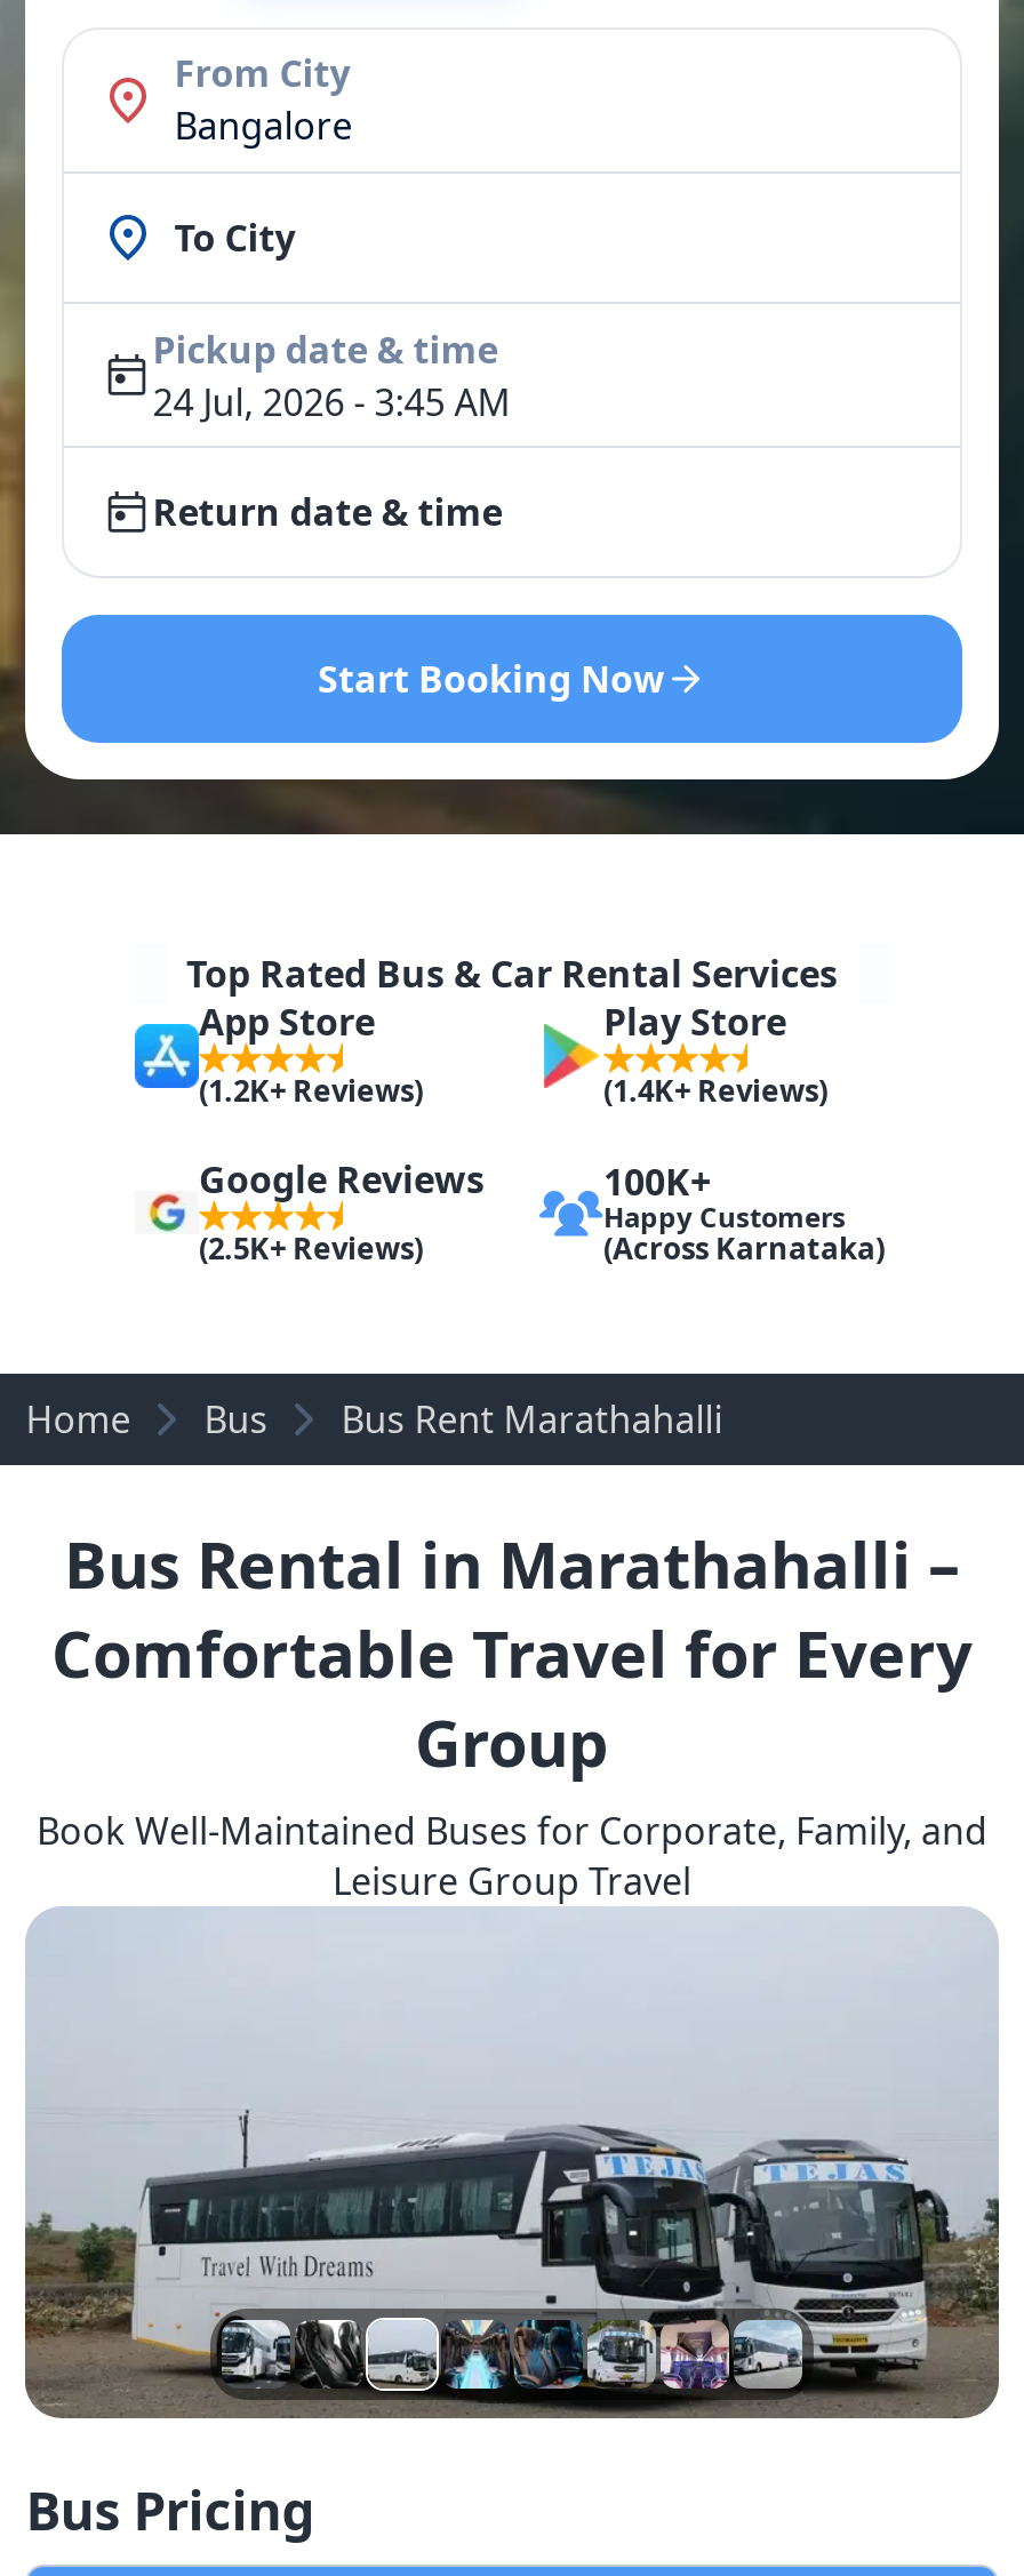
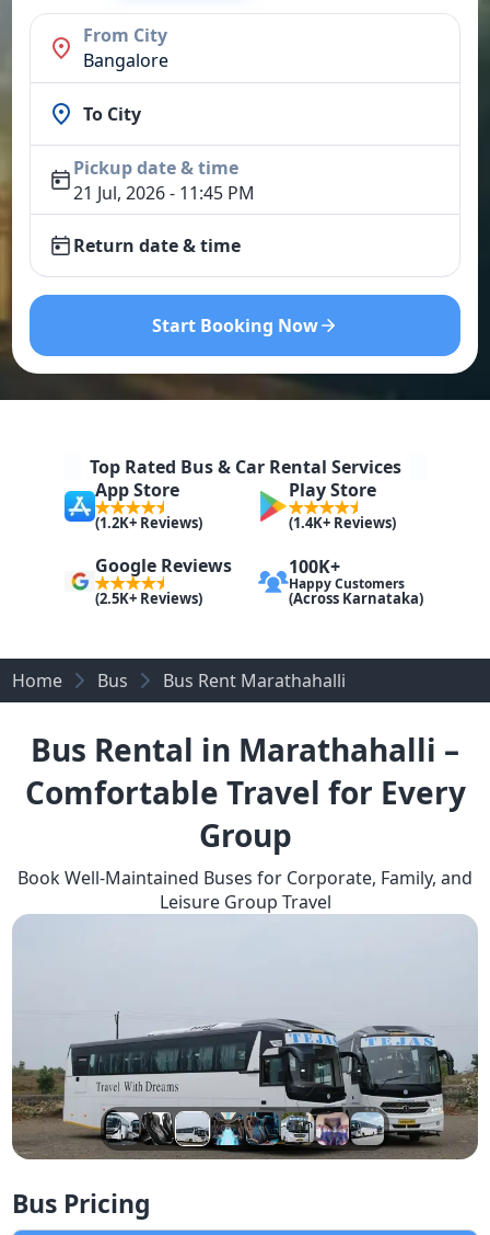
- 24 Jul, 2026 - 3:45 AM
+ 21 Jul, 2026 - 11:45 PM
